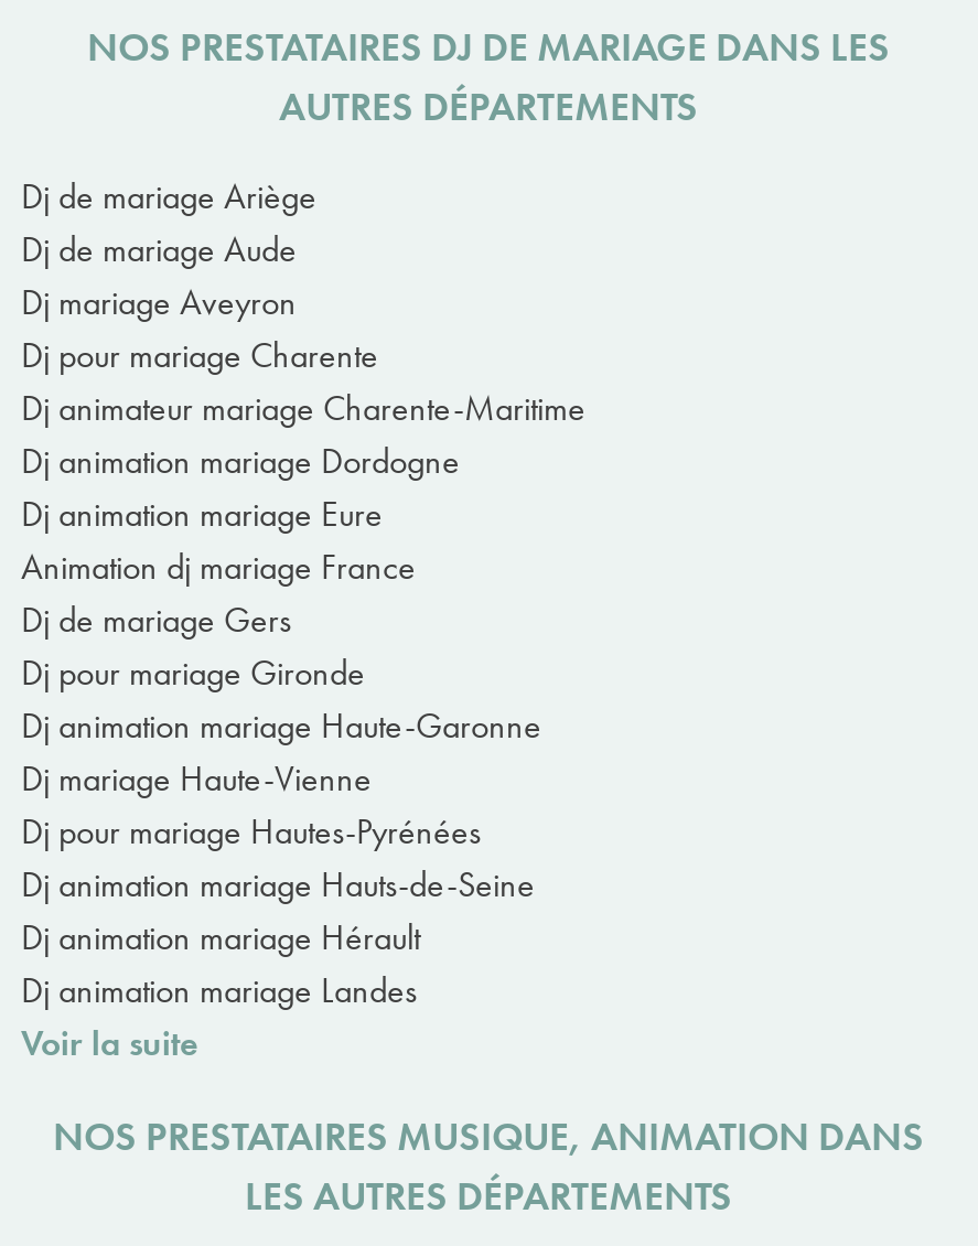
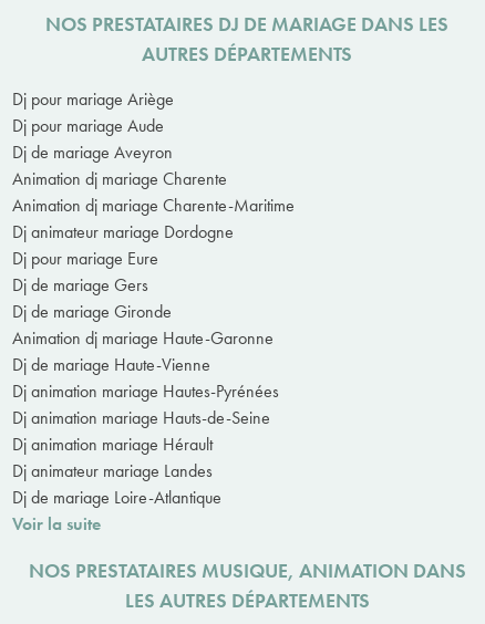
- Dj de mariage Ariège
- Dj de mariage Aude
- Dj mariage Aveyron
- Dj pour mariage Charente
- Dj animateur mariage Charente-Maritime
- Dj animation mariage Dordogne
- Dj animation mariage Eure
- Animation dj mariage France
+ Dj pour mariage Ariège
+ Dj pour mariage Aude
+ Dj de mariage Aveyron
+ Animation dj mariage Charente
+ Animation dj mariage Charente-Maritime
+ Dj animateur mariage Dordogne
+ Dj pour mariage Eure

moved up: Dj de mariage Gers

- Dj pour mariage Gironde
- Dj animation mariage Haute-Garonne
- Dj mariage Haute-Vienne
- Dj pour mariage Hautes-Pyrénées
+ Dj de mariage Gironde
+ Animation dj mariage Haute-Garonne
+ Dj de mariage Haute-Vienne
+ Dj animation mariage Hautes-Pyrénées

moved up: Dj animation mariage Hauts-de-Seine | Dj animation mariage Hérault

- Dj animation mariage Landes
+ Dj animateur mariage Landes
+ Dj de mariage Loire-Atlantique
